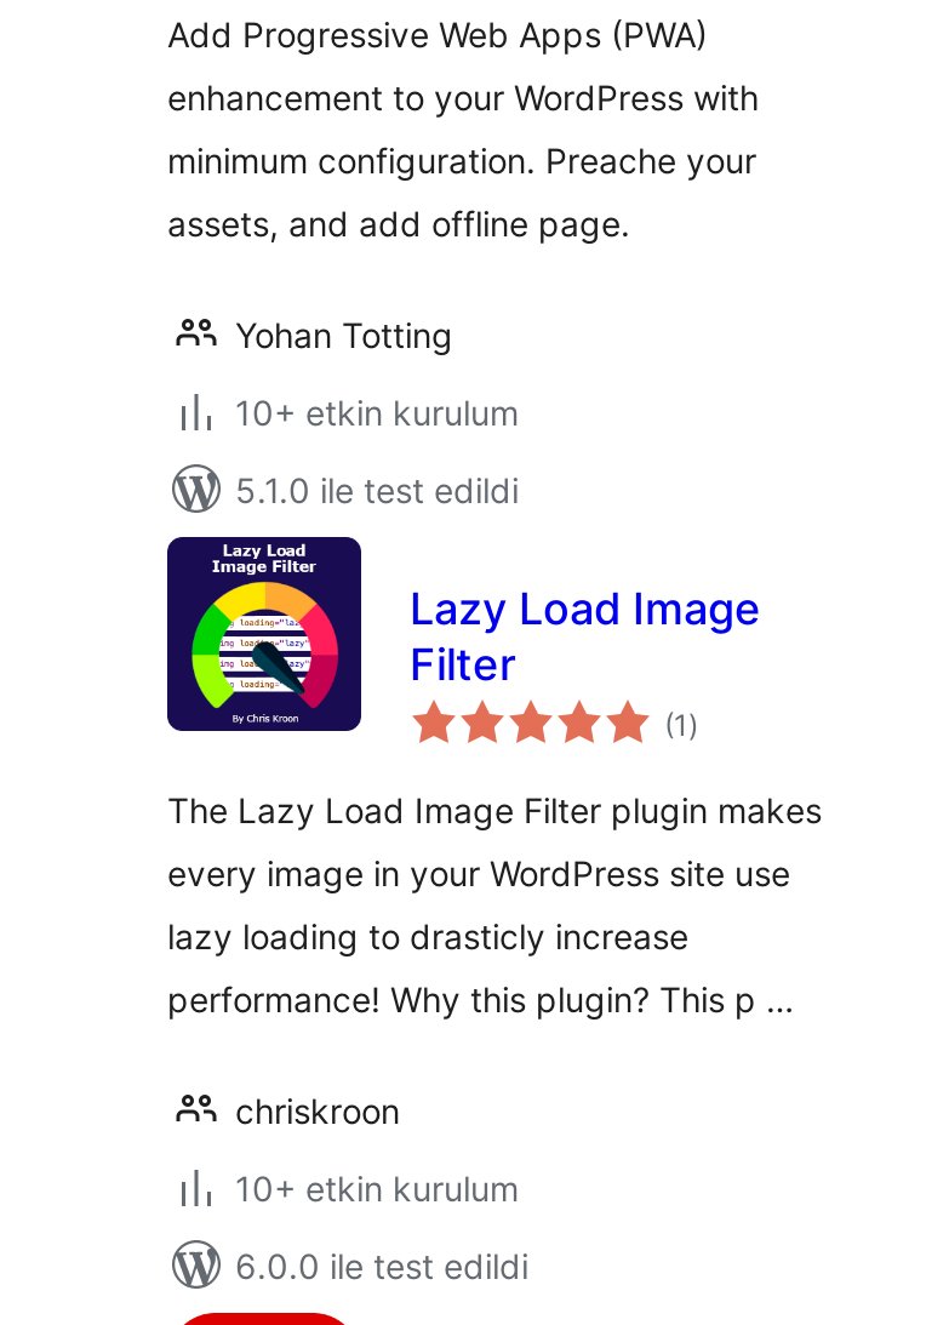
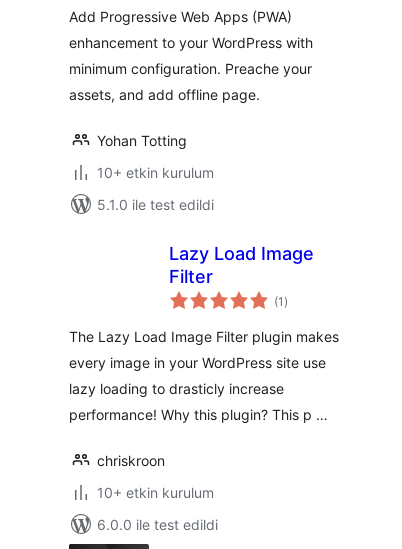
- [image]
